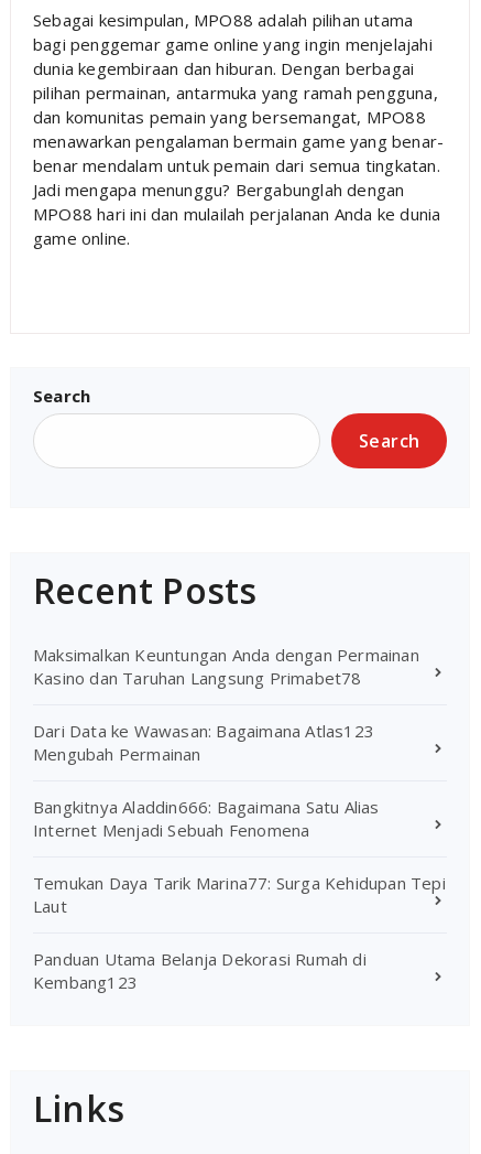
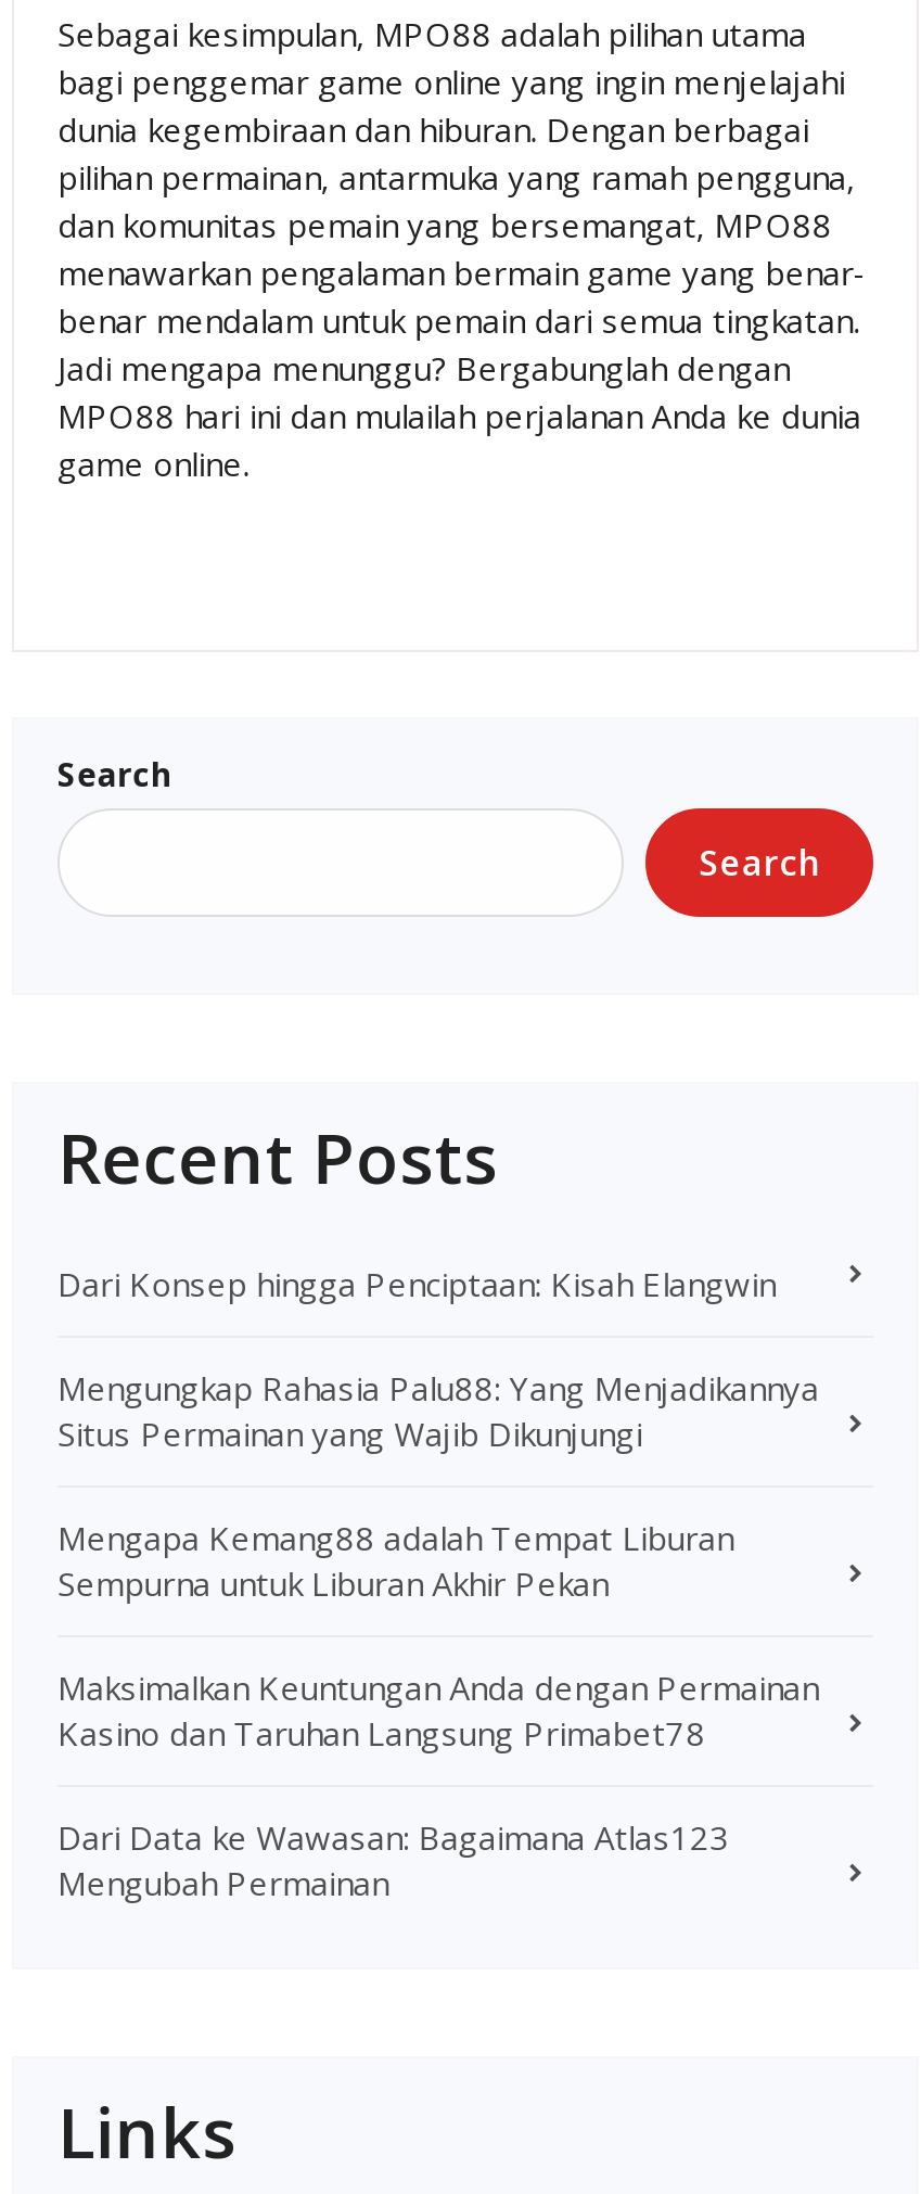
+ Dari Konsep hingga Penciptaan: Kisah Elangwin
+ Mengungkap Rahasia Palu88: Yang Menjadikannya
+ Situs Permainan yang Wajib Dikunjungi
+ Mengapa Kemang88 adalah Tempat Liburan
+ Sempurna untuk Liburan Akhir Pekan

moved down: Maksimalkan Keuntungan Anda dengan Permainan | Kasino dan Taruhan Langsung Primabet78 | Dari Data ke Wawasan: Bagaimana Atlas123 | Mengubah Permainan

- Bangkitnya Aladdin666: Bagaimana Satu Alias
- Internet Menjadi Sebuah Fenomena
- Temukan Daya Tarik Marina77: Surga Kehidupan Tepi
- Laut
- Panduan Utama Belanja Dekorasi Rumah di
- Kembang123
